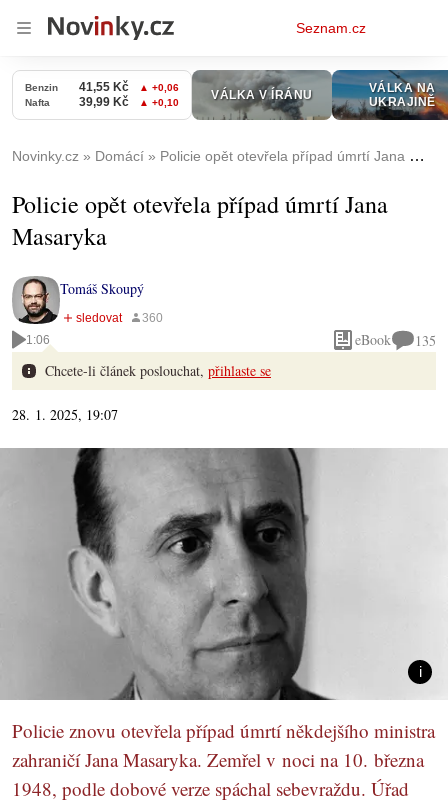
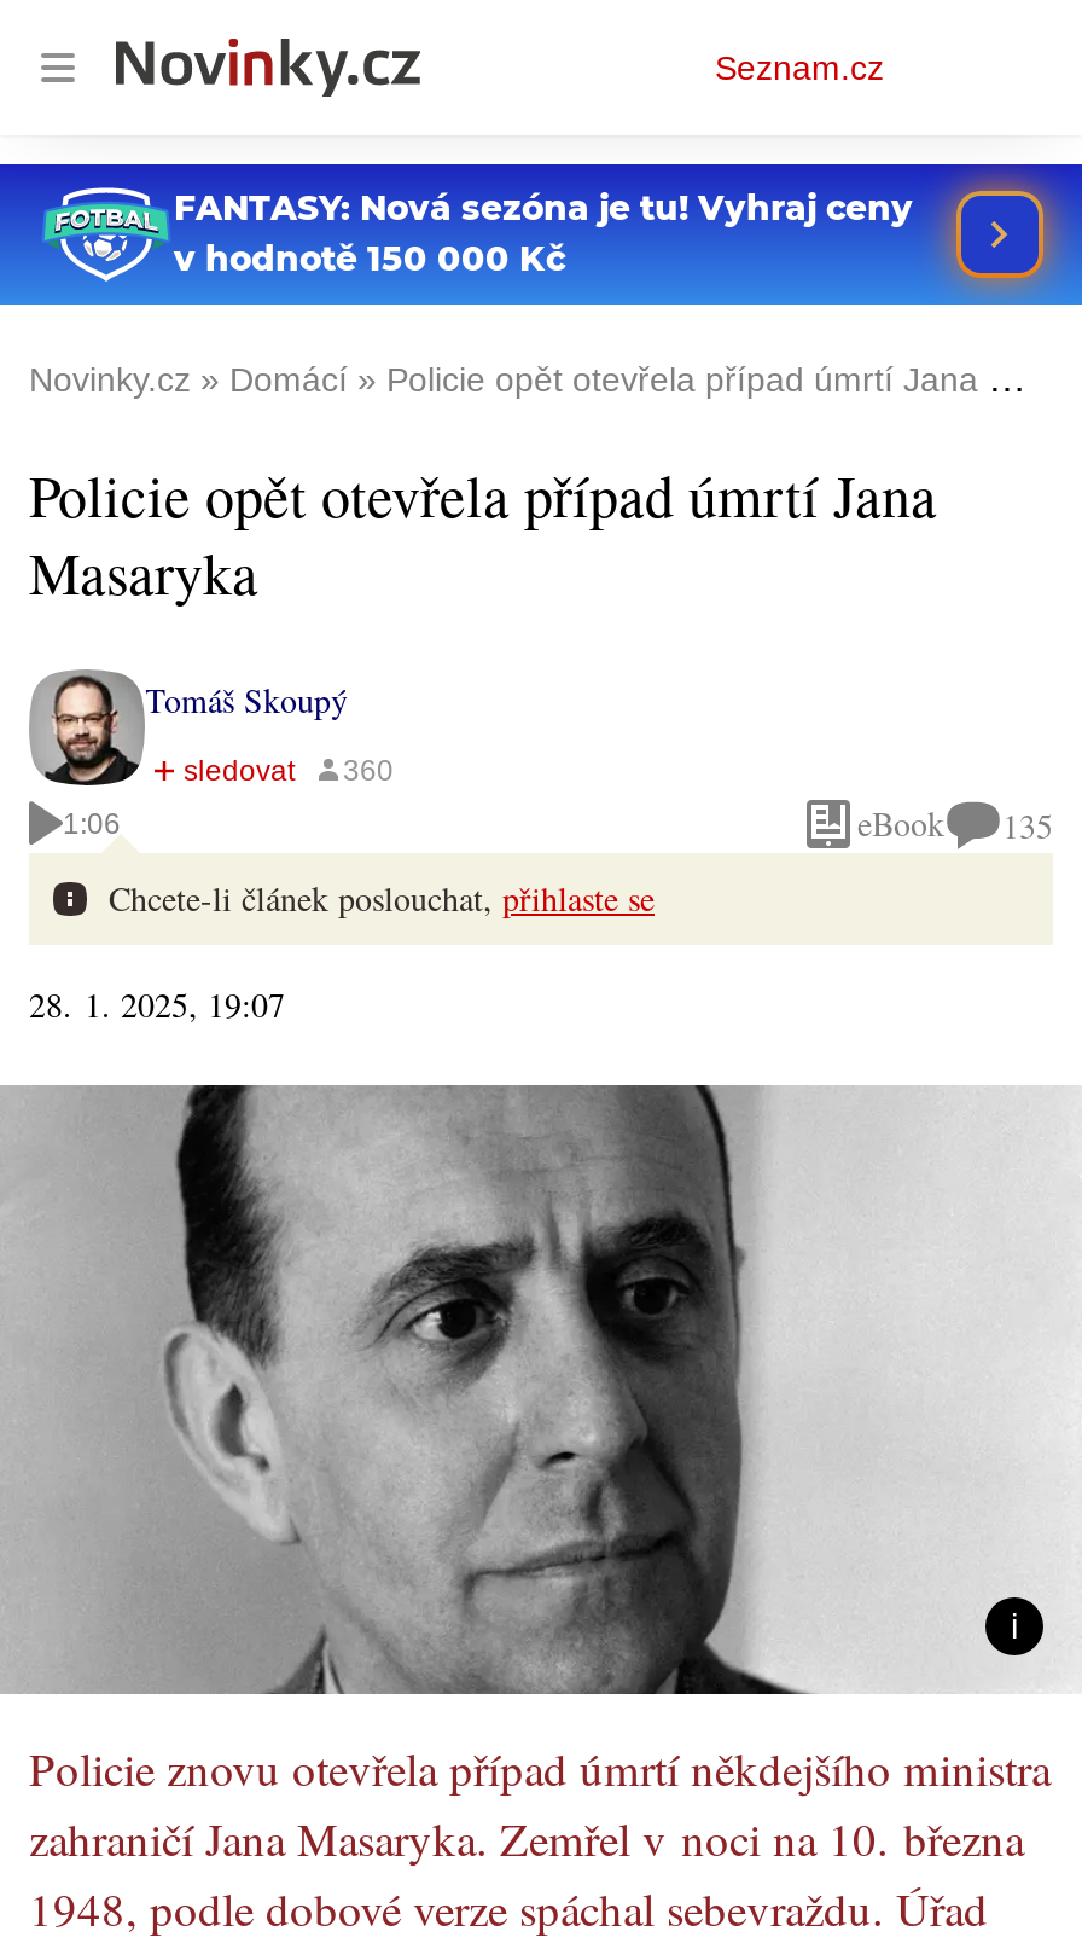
- [image]
+ [image]
